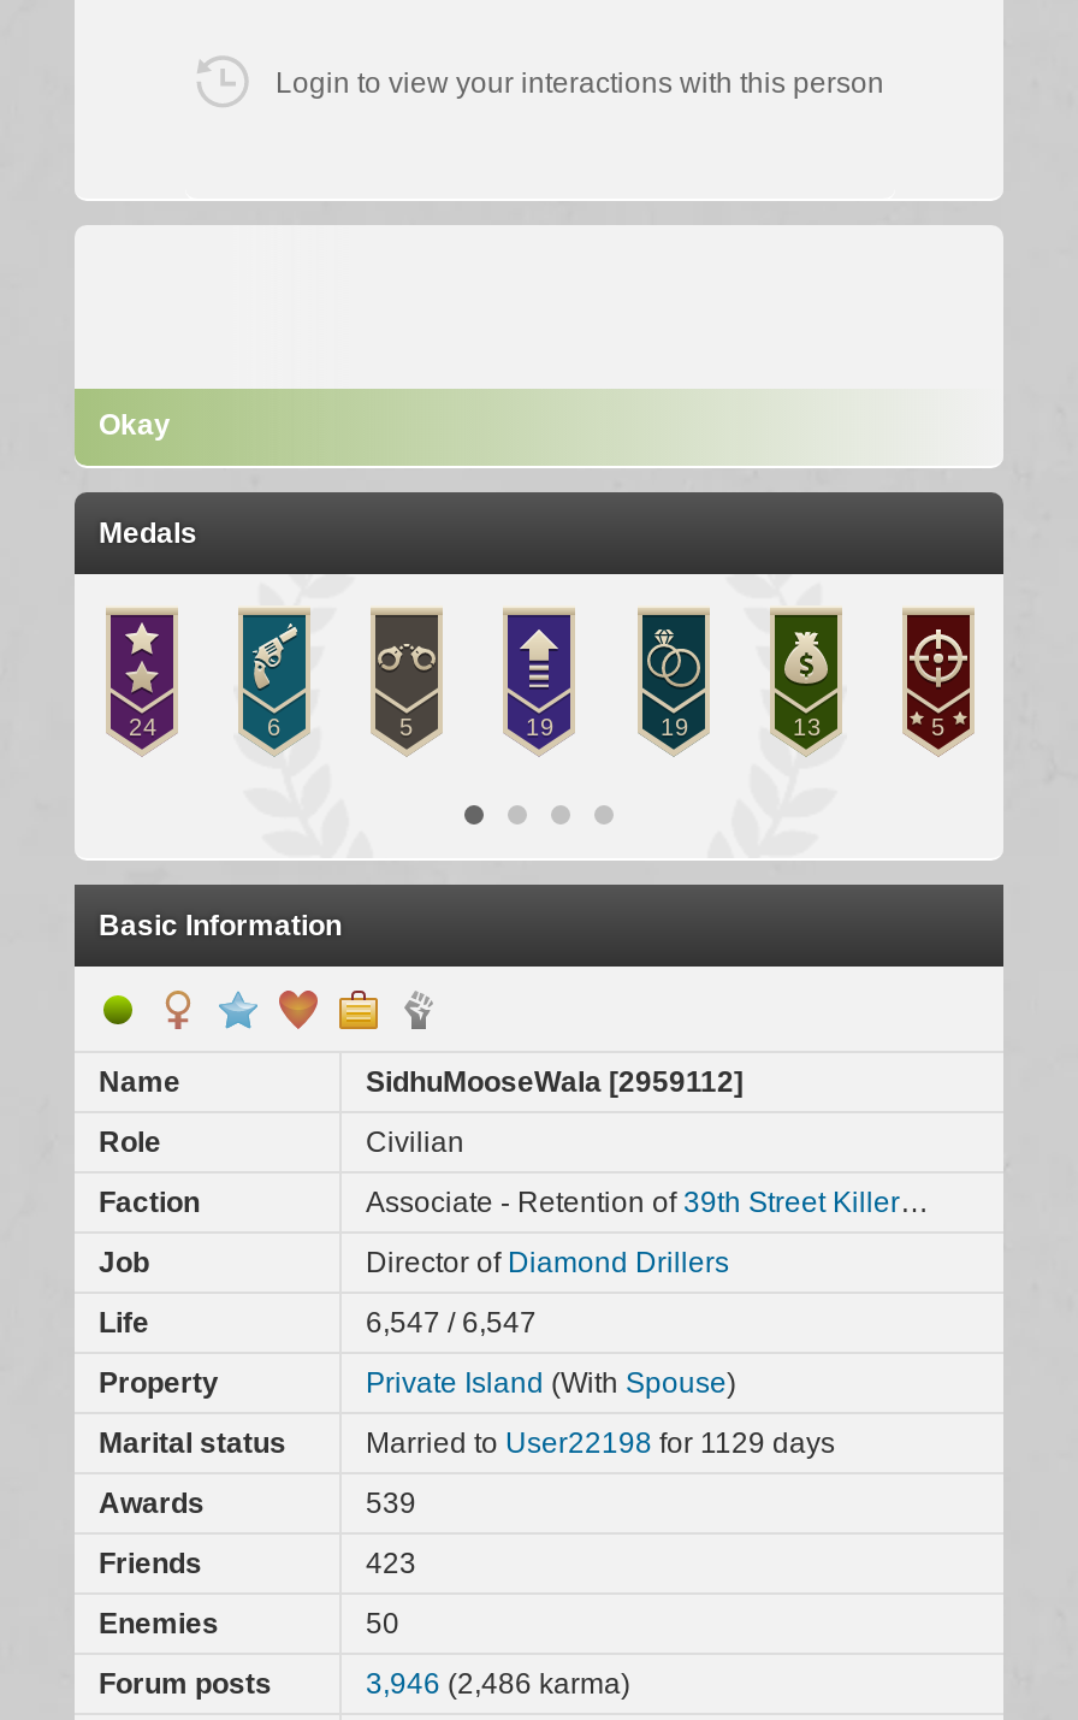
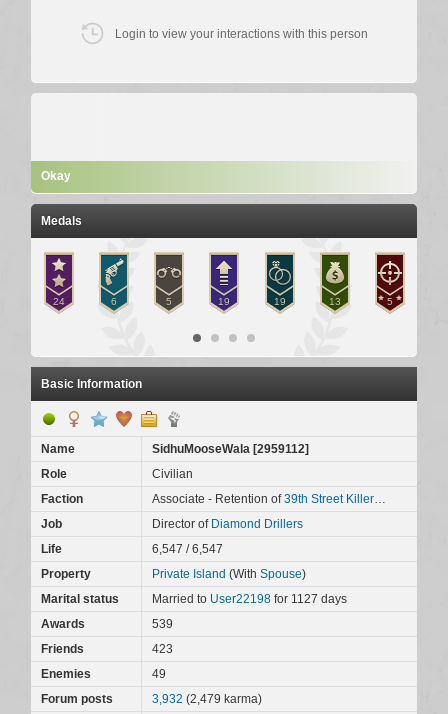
- Married to User22198 for 1129 days
+ Married to User22198 for 1127 days

- 50
+ 49

- 3,946 (2,486 karma)
+ 3,932 (2,479 karma)
